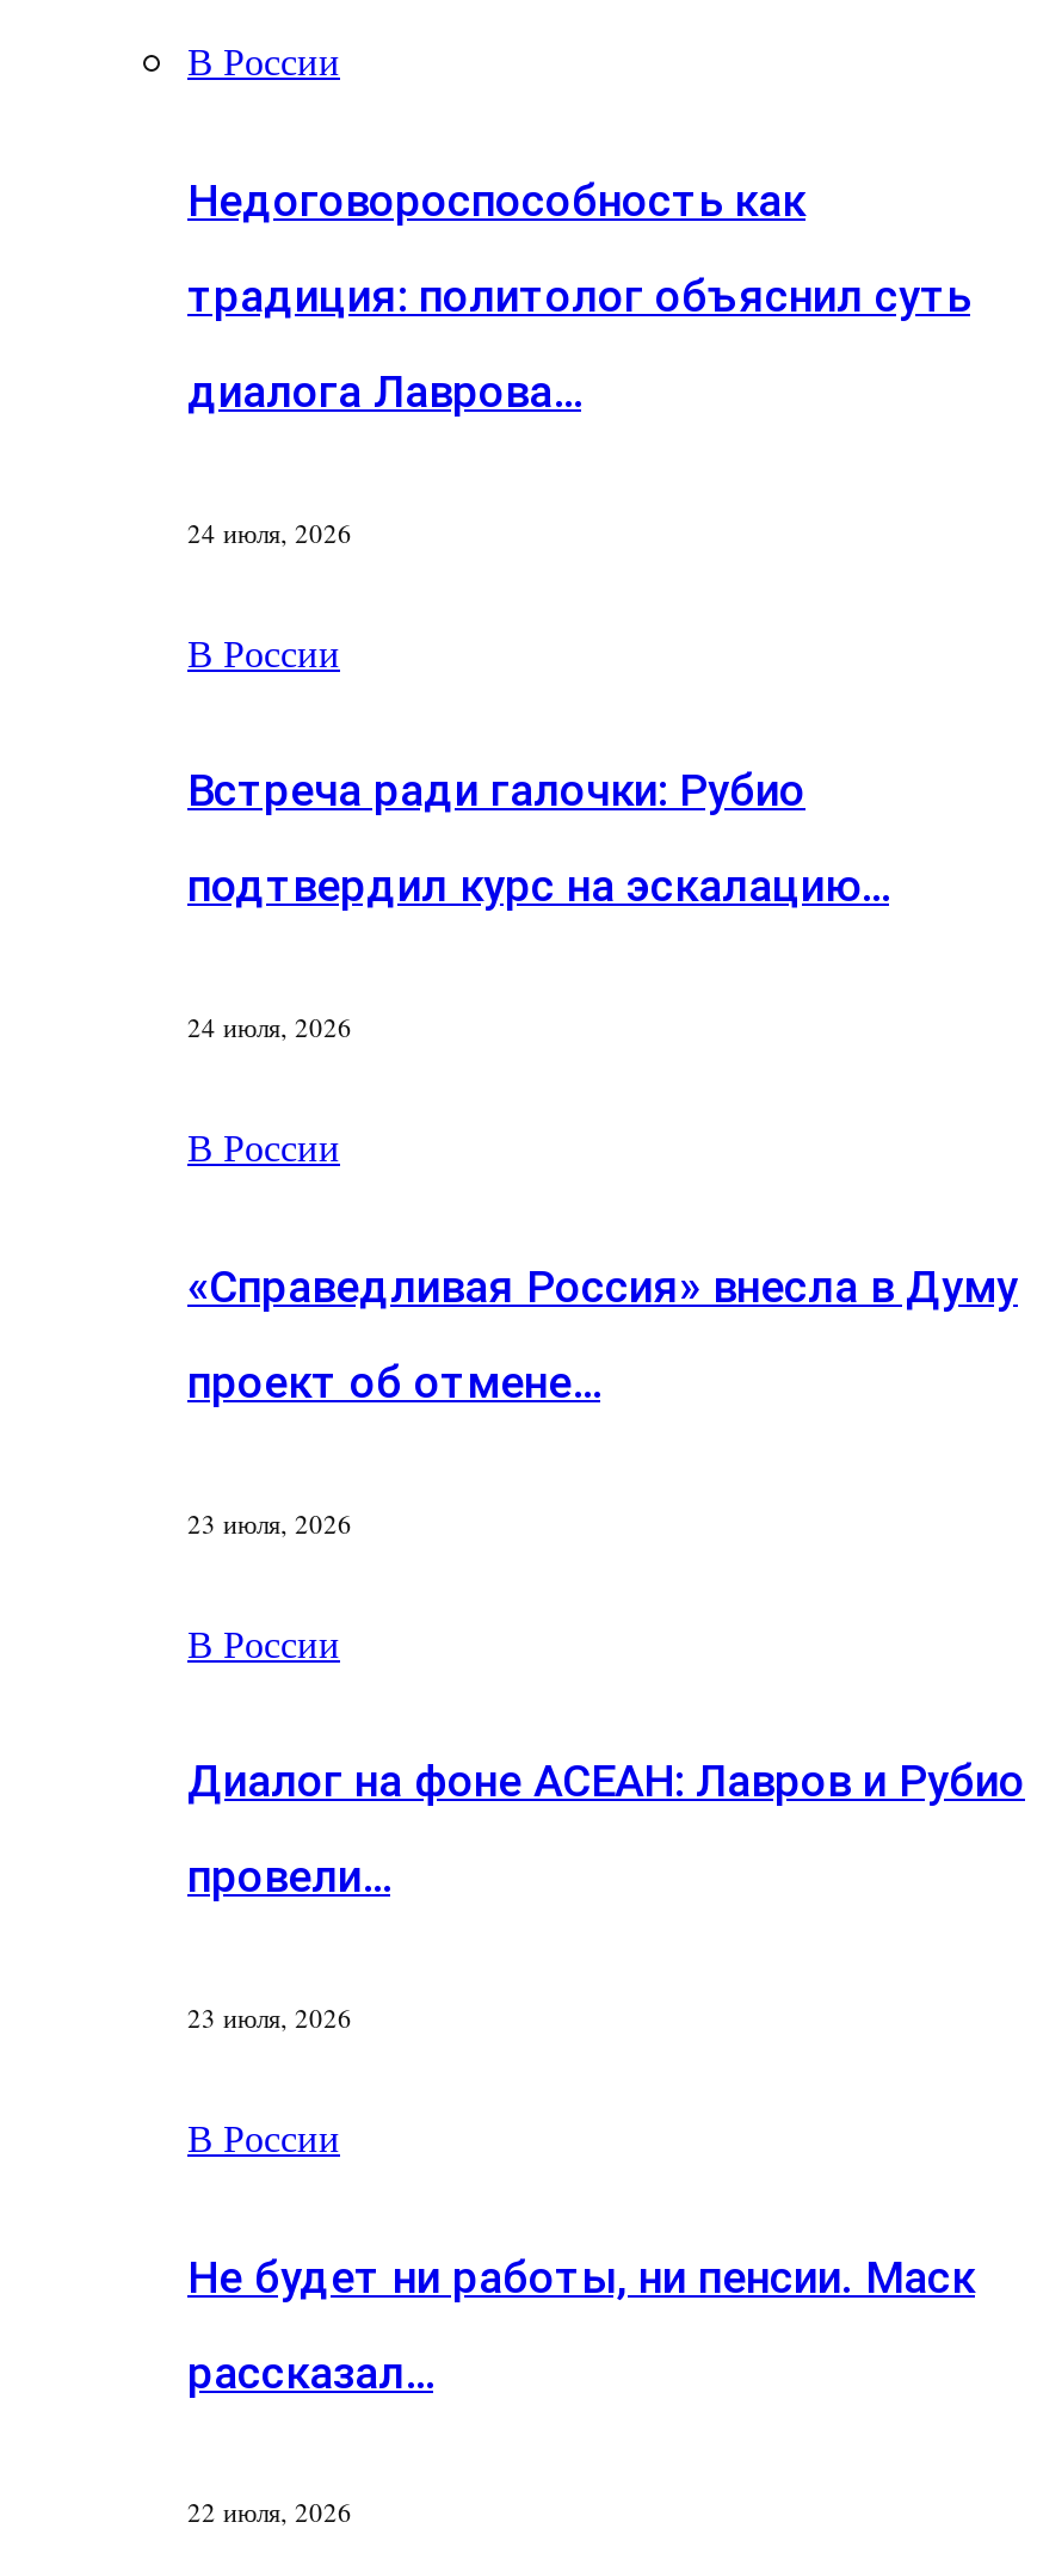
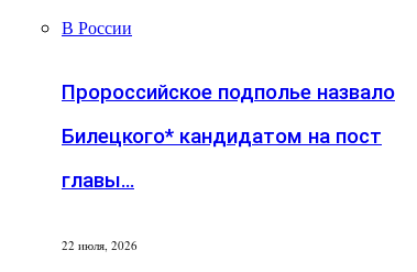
- Недоговороспособность как
- традиция: политолог объяснил суть
- диалога Лаврова…
- 24 июля, 2026
- В России
- Встреча ради галочки: Рубио
- подтвердил курс на эскалацию…
- 24 июля, 2026
- В России
- «Справедливая Россия» внесла в Думу
- проект об отмене…
- 23 июля, 2026
- В России
- Диалог на фоне АСЕАН: Лавров и Рубио
- провели…
- 23 июля, 2026
- В России
- Не будет ни работы, ни пенсии. Маск
- рассказал…
+ Пророссийское подполье назвало
+ Билецкого* кандидатом на пост
+ главы…
